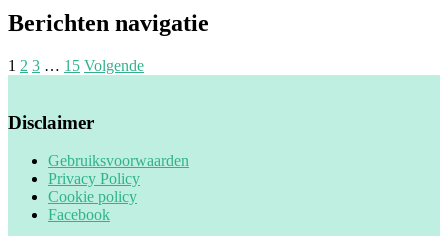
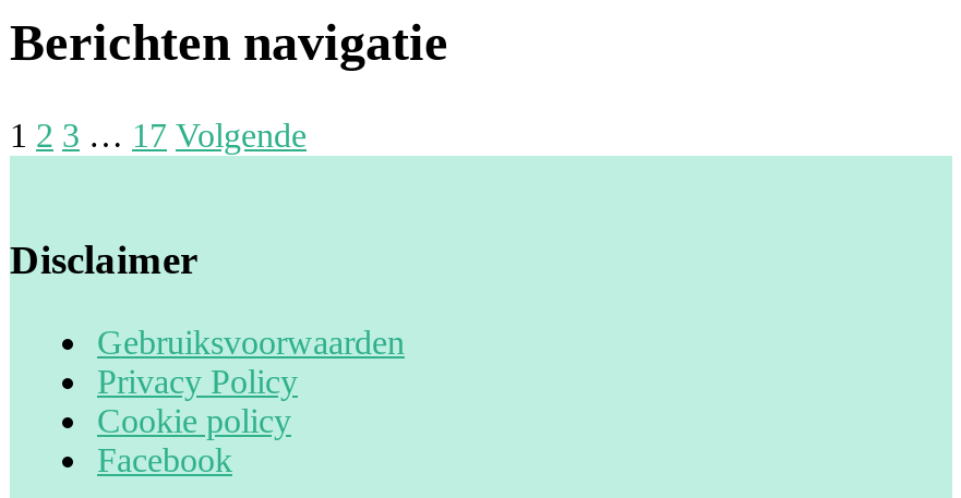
- 1 2 3 … 15 Volgende
+ 1 2 3 … 17 Volgende
